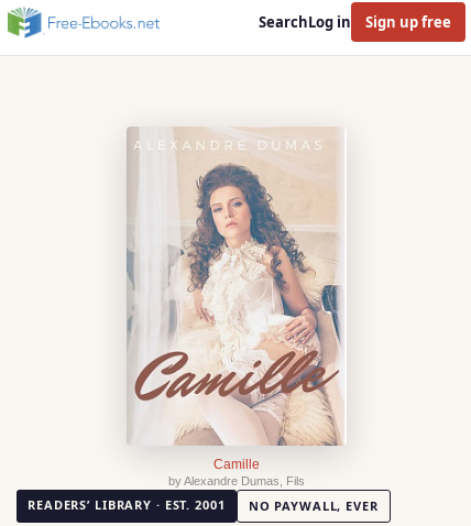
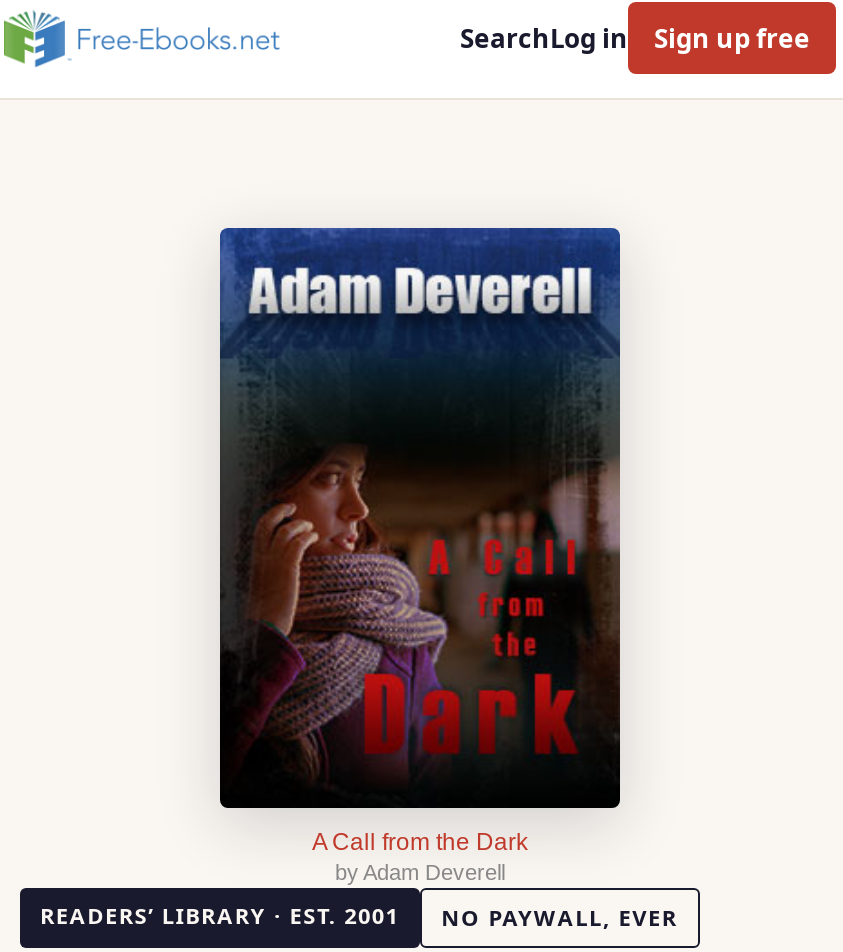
- [image]
- Camille
- by Alexandre Dumas, Fils
+ [image]
+ A Call from the Dark
+ by Adam Deverell
